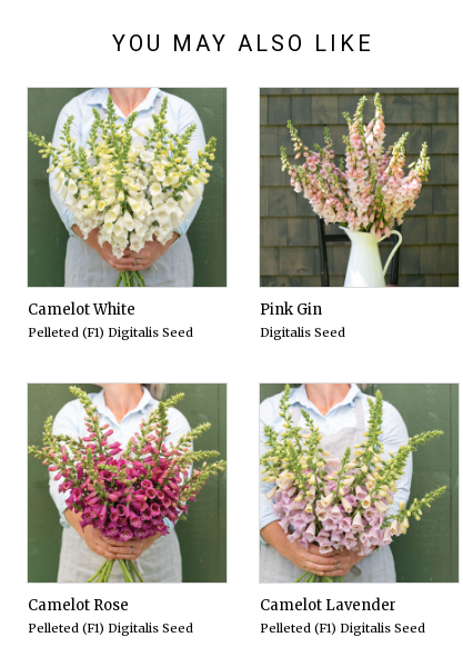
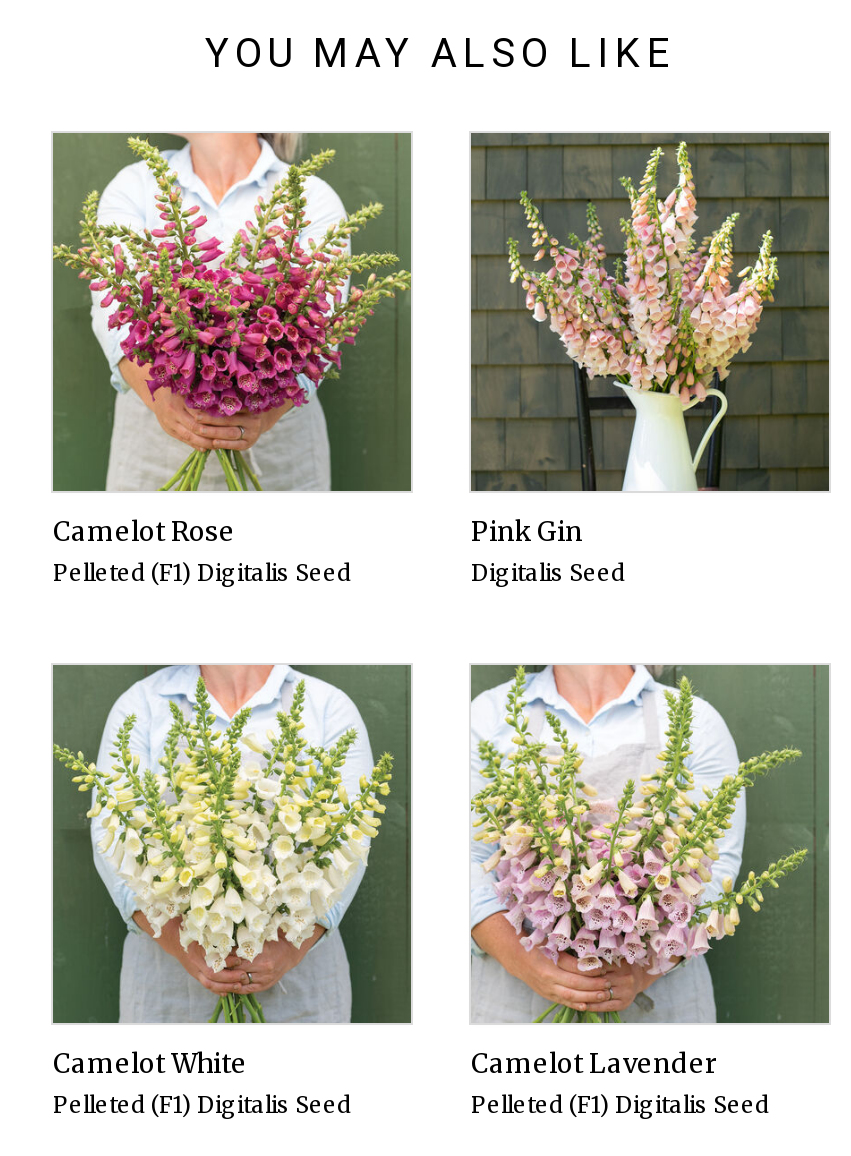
moved down: [image] | Camelot White

moved up: [image] | Camelot Rose
